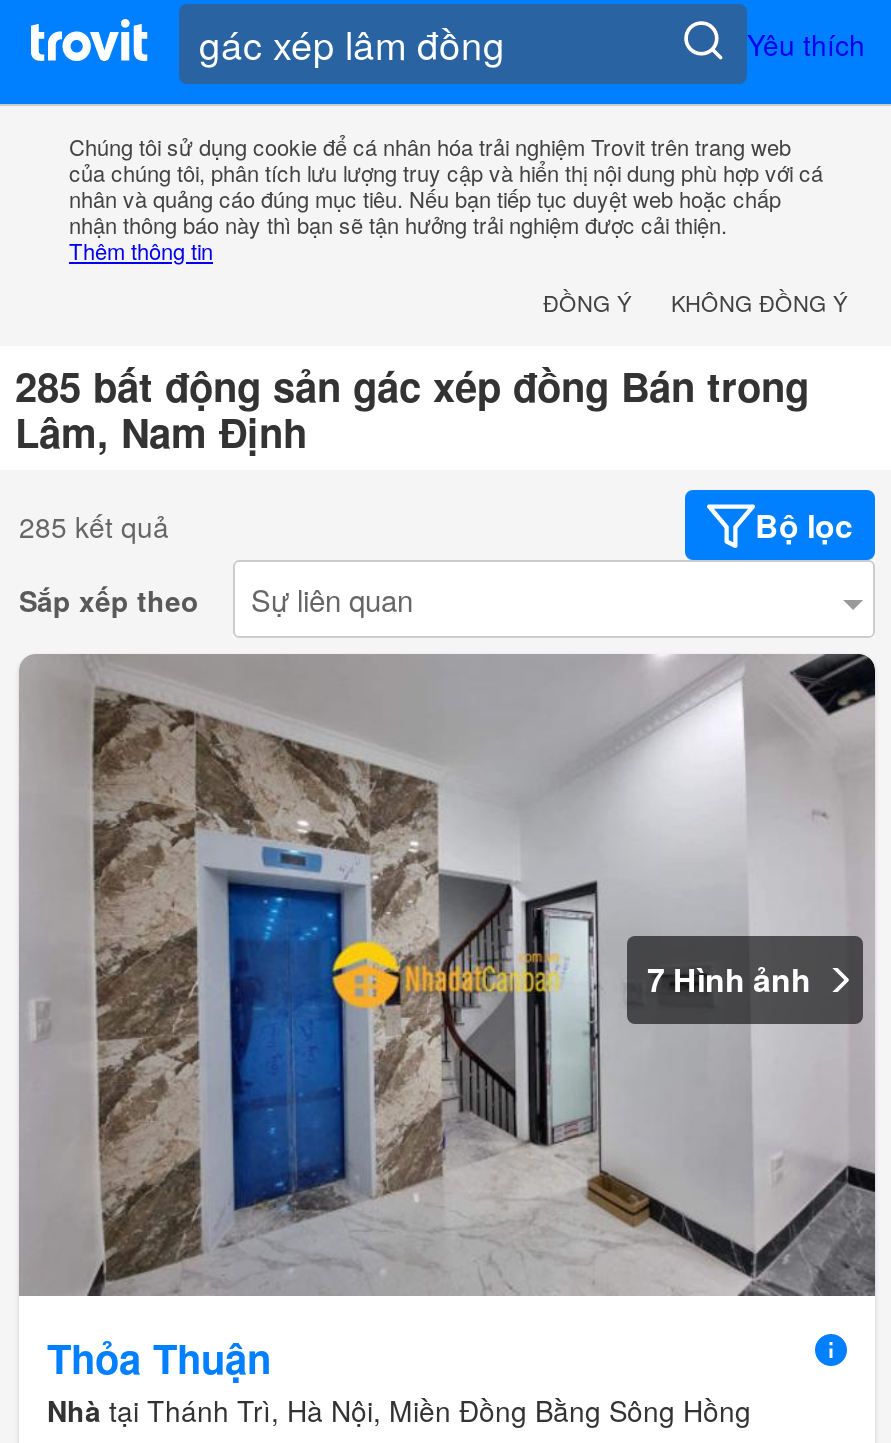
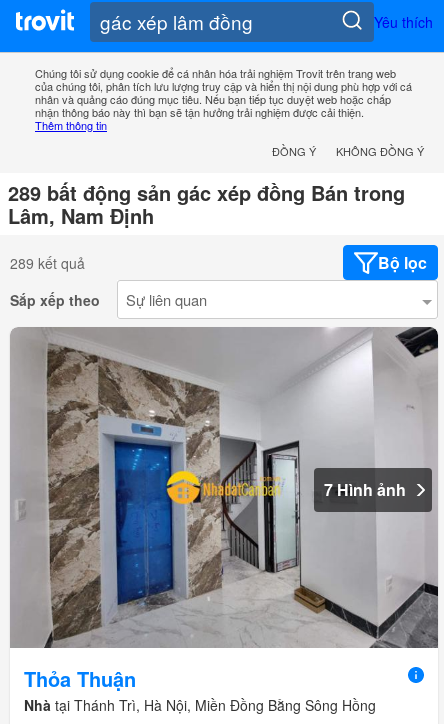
- 285 bất động sản gác xép đồng Bán trong
+ 289 bất động sản gác xép đồng Bán trong

- 285 kết quả
+ 289 kết quả
